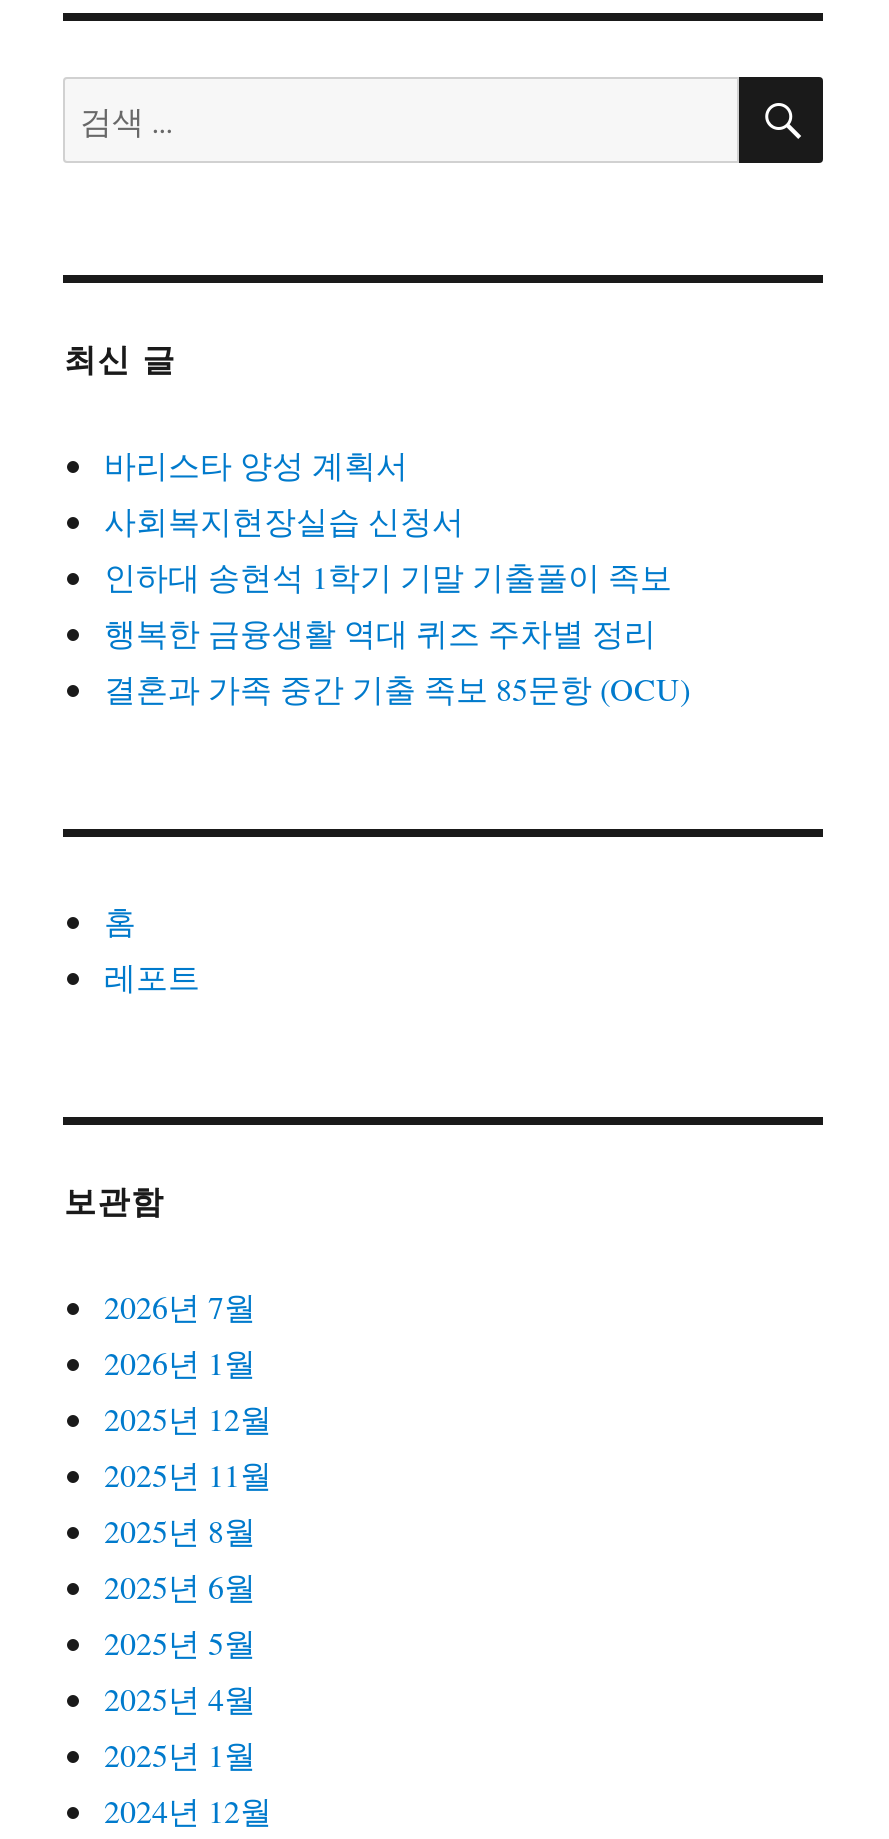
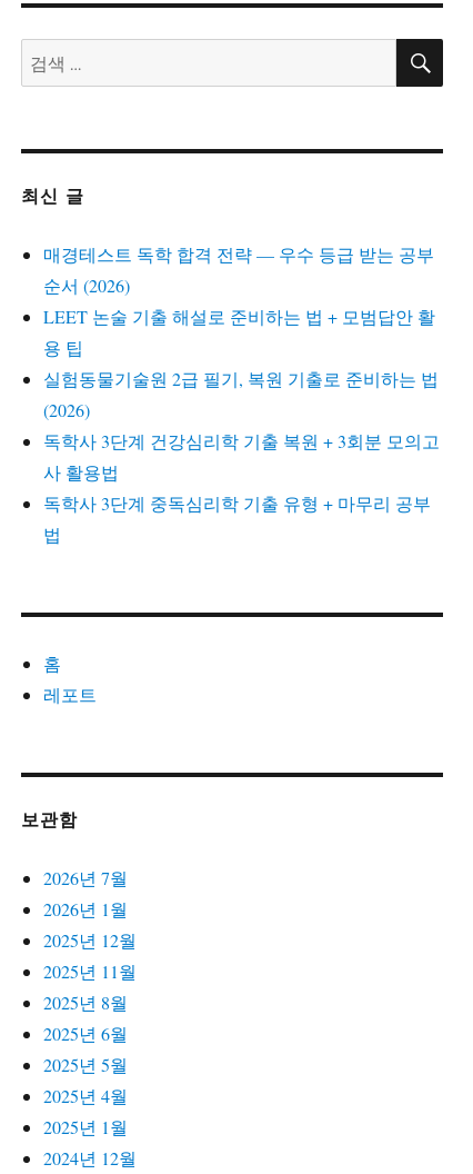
- 바리스타 양성 계획서
- 사회복지현장실습 신청서
- 인하대 송현석 1학기 기말 기출풀이 족보
- 행복한 금융생활 역대 퀴즈 주차별 정리
- 결혼과 가족 중간 기출 족보 85문항 (OCU)
+ 매경테스트 독학 합격 전략 — 우수 등급 받는 공부
+ 순서 (2026)
+ LEET 논술 기출 해설로 준비하는 법 + 모범답안 활
+ 용 팁
+ 실험동물기술원 2급 필기, 복원 기출로 준비하는 법
+ (2026)
+ 독학사 3단계 건강심리학 기출 복원 + 3회분 모의고
+ 사 활용법
+ 독학사 3단계 중독심리학 기출 유형 + 마무리 공부
+ 법
